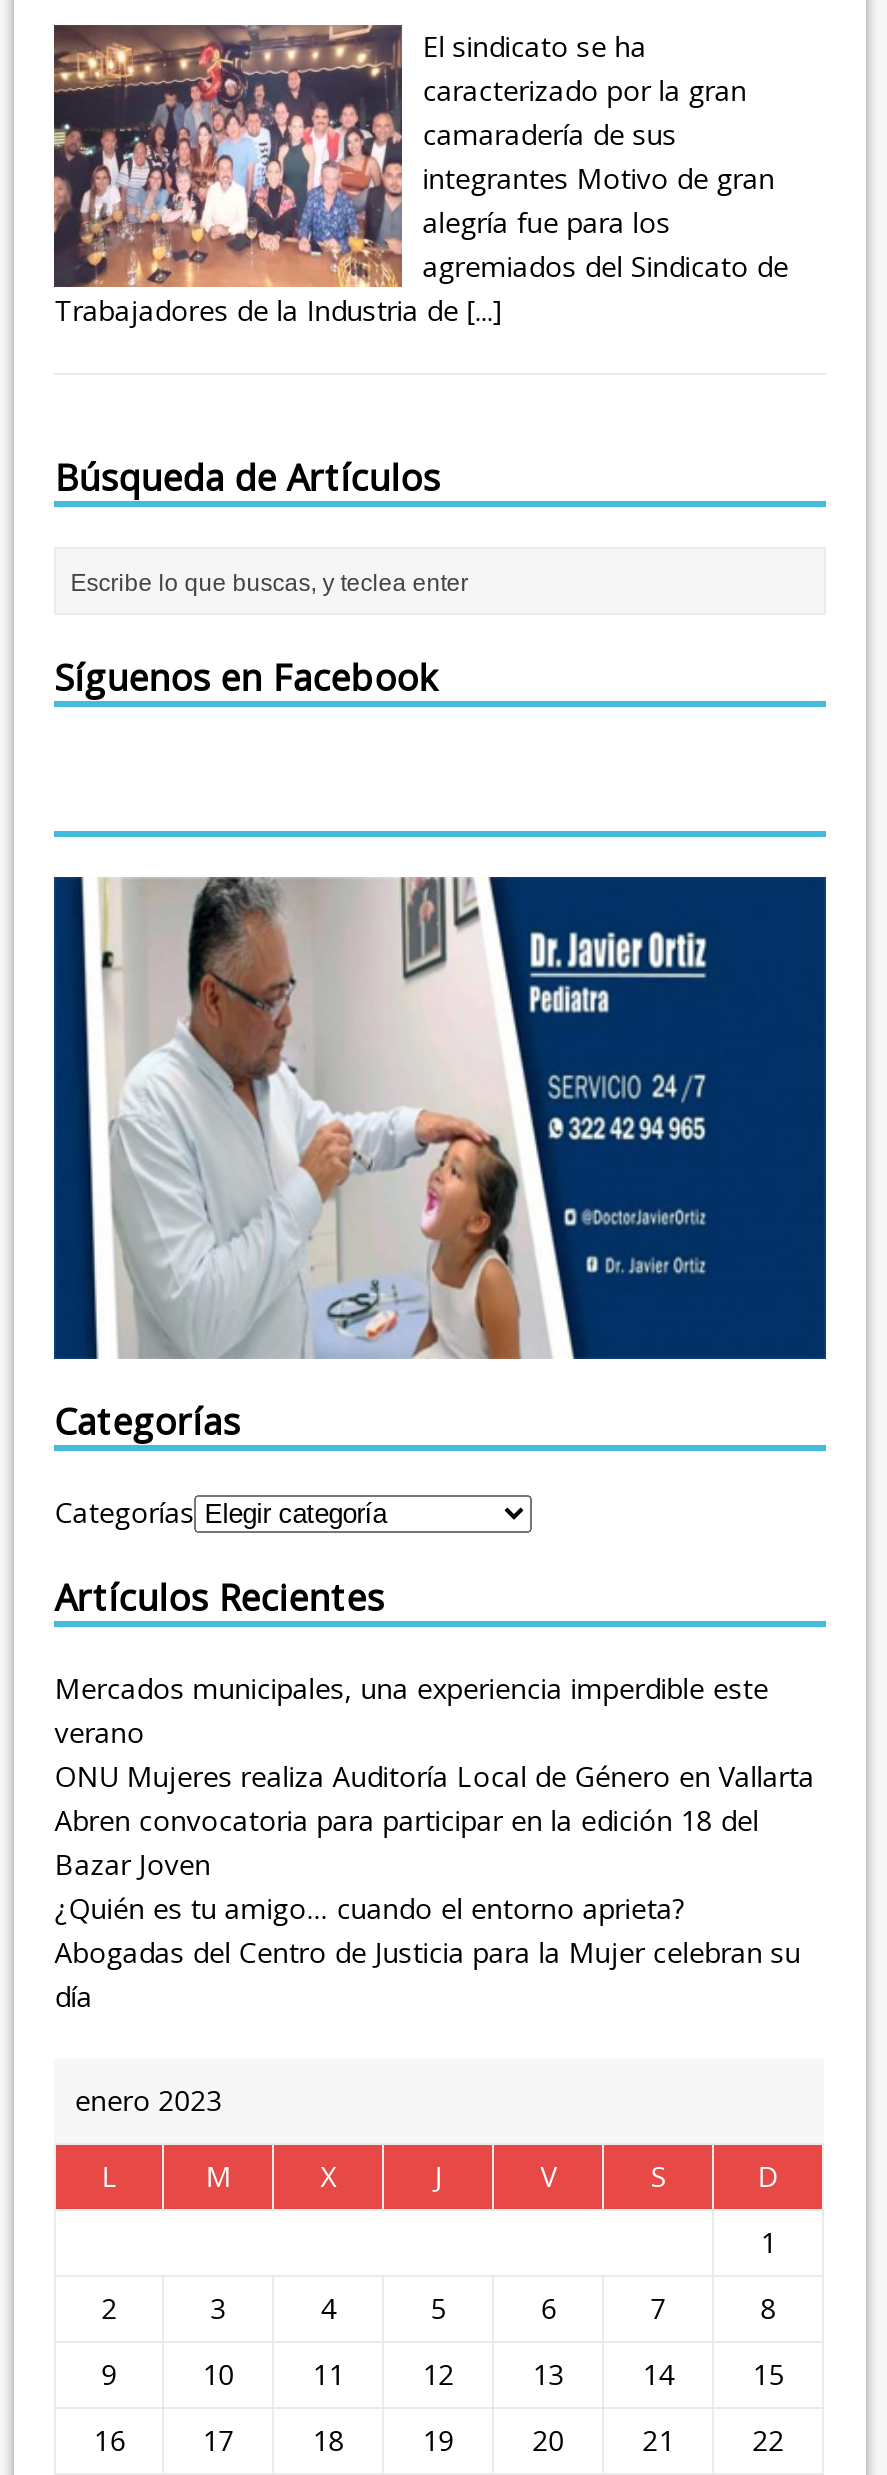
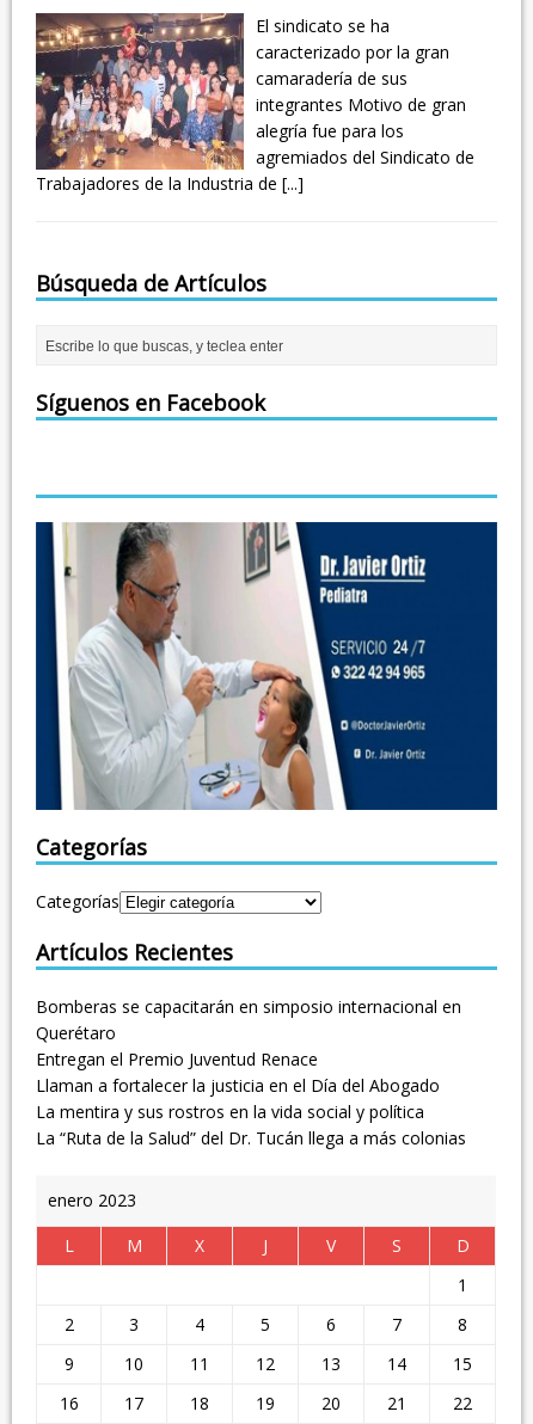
- Mercados municipales, una experiencia imperdible este
- verano
- ONU Mujeres realiza Auditoría Local de Género en Vallarta
- Abren convocatoria para participar en la edición 18 del
- Bazar Joven
- ¿Quién es tu amigo… cuando el entorno aprieta?
- Abogadas del Centro de Justicia para la Mujer celebran su
- día
+ Bomberas se capacitarán en simposio internacional en
+ Querétaro
+ Entregan el Premio Juventud Renace
+ Llaman a fortalecer la justicia en el Día del Abogado
+ La mentira y sus rostros en la vida social y política
+ La “Ruta de la Salud” del Dr. Tucán llega a más colonias
